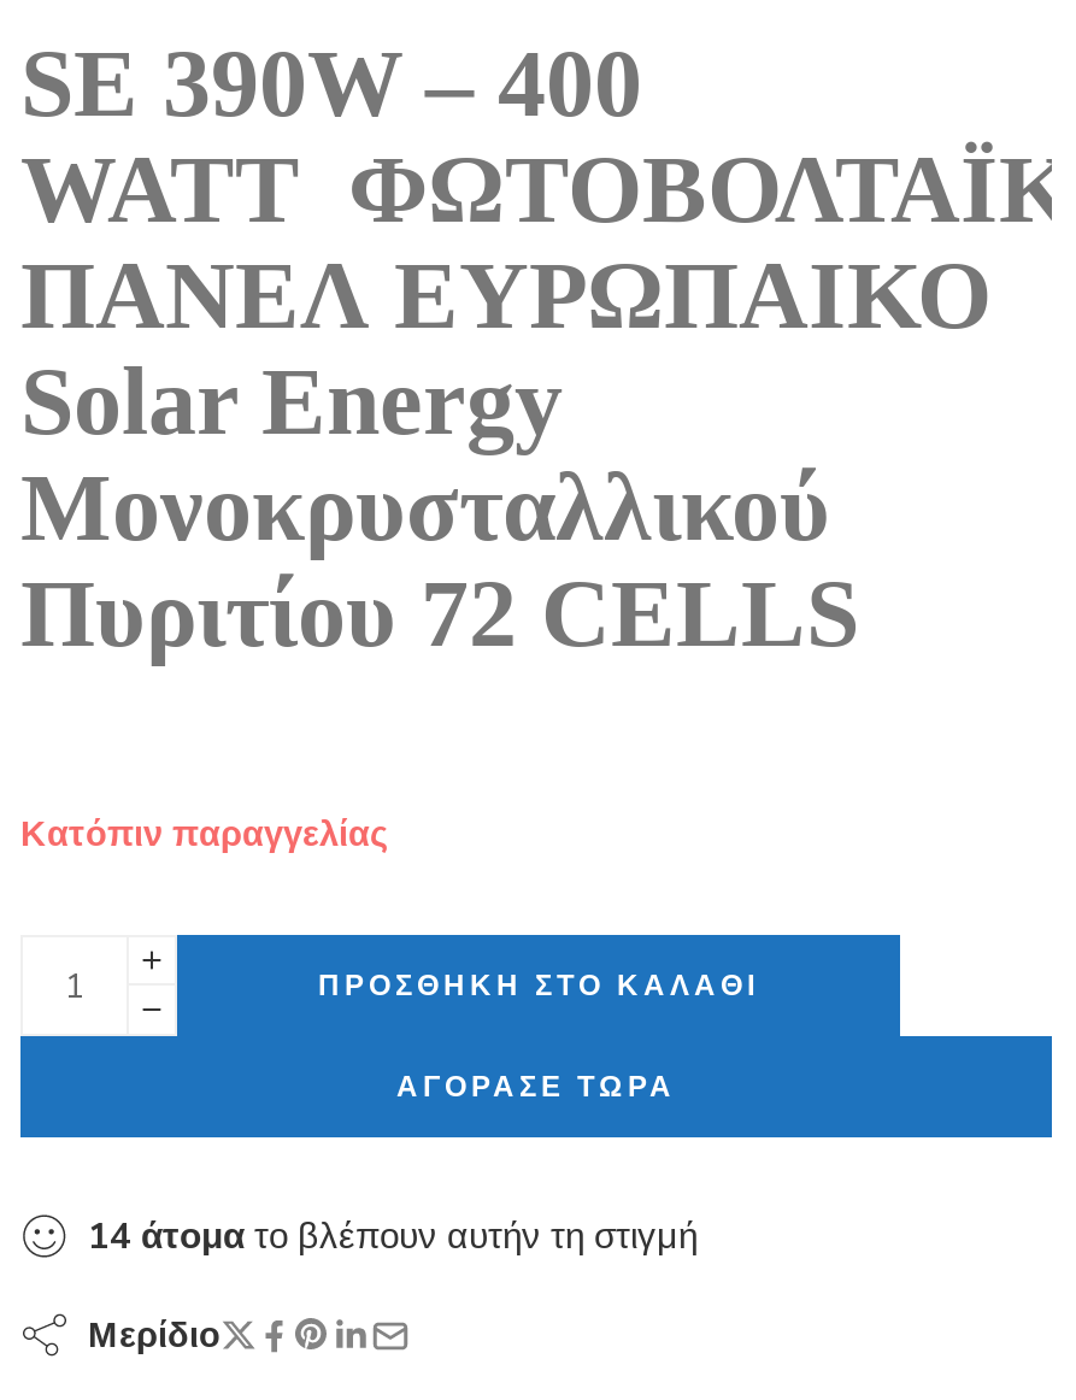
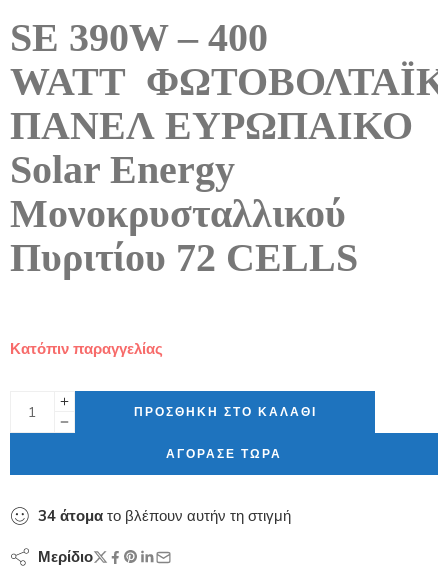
- 14 άτομα το βλέπουν αυτήν τη στιγμή
+ 34 άτομα το βλέπουν αυτήν τη στιγμή
